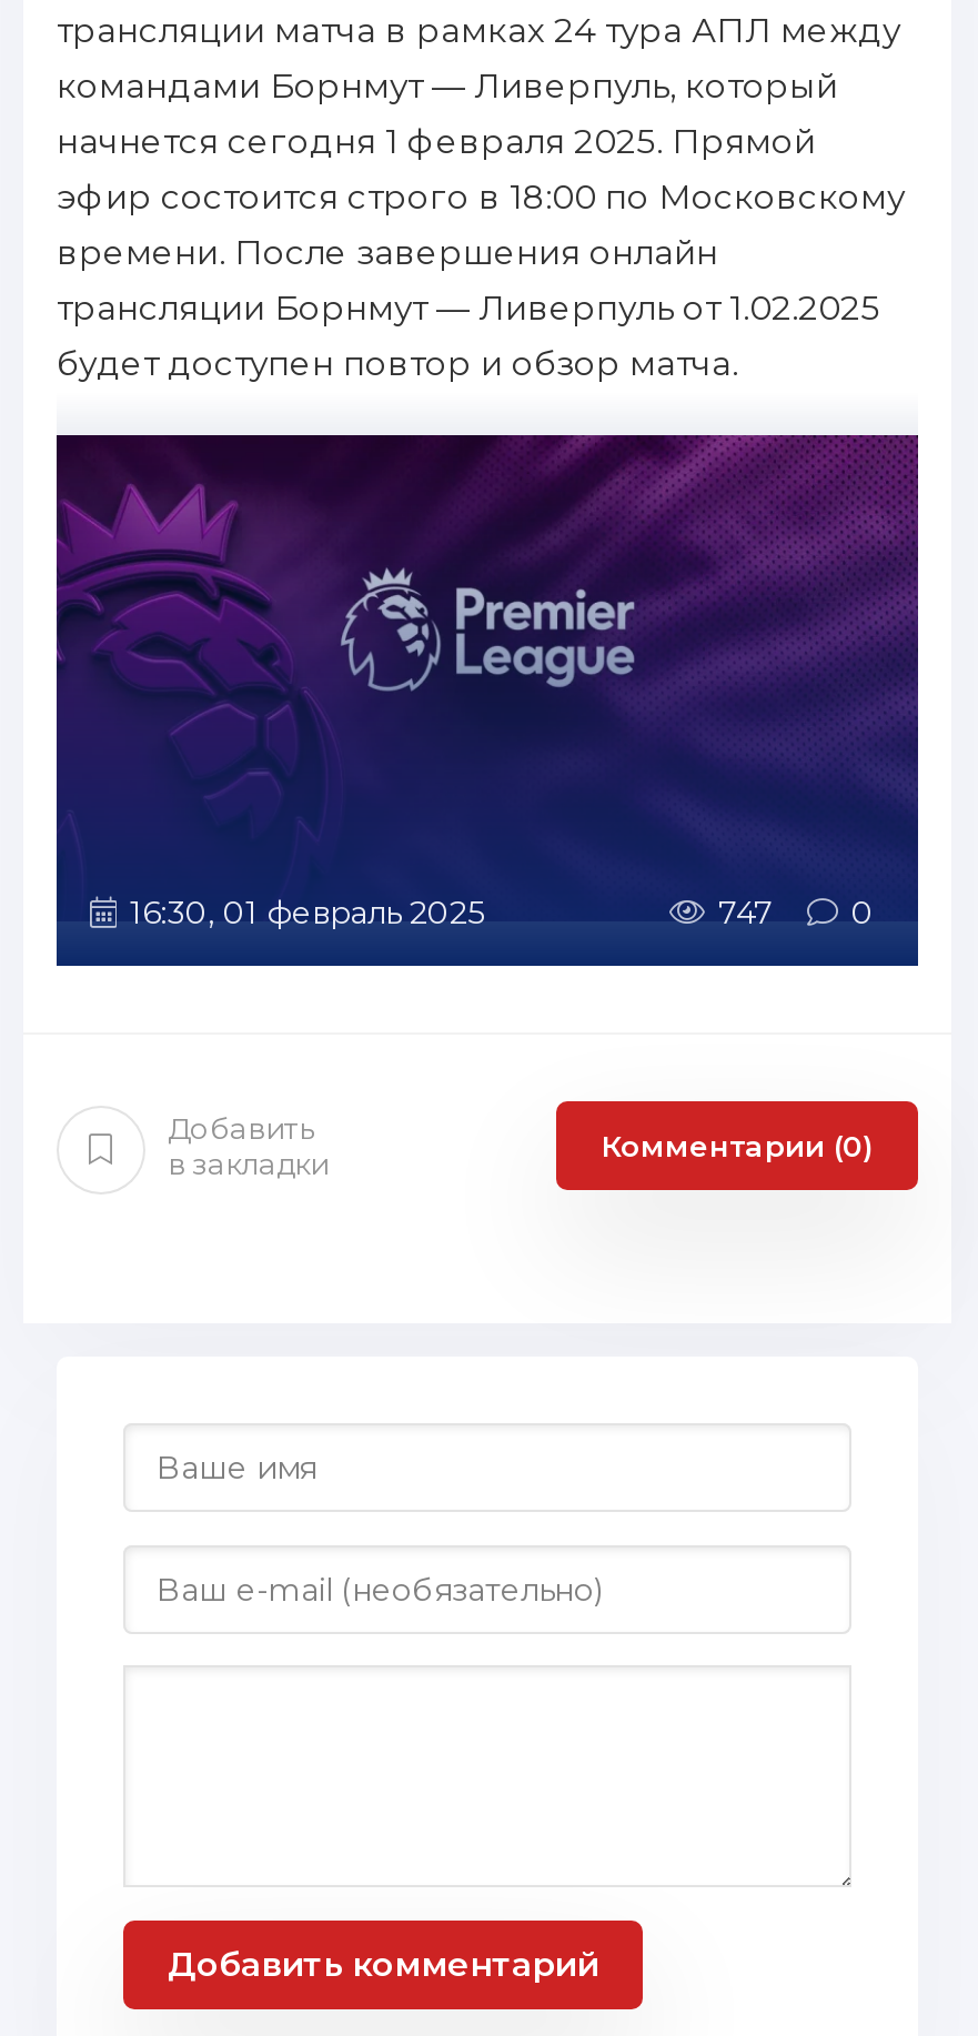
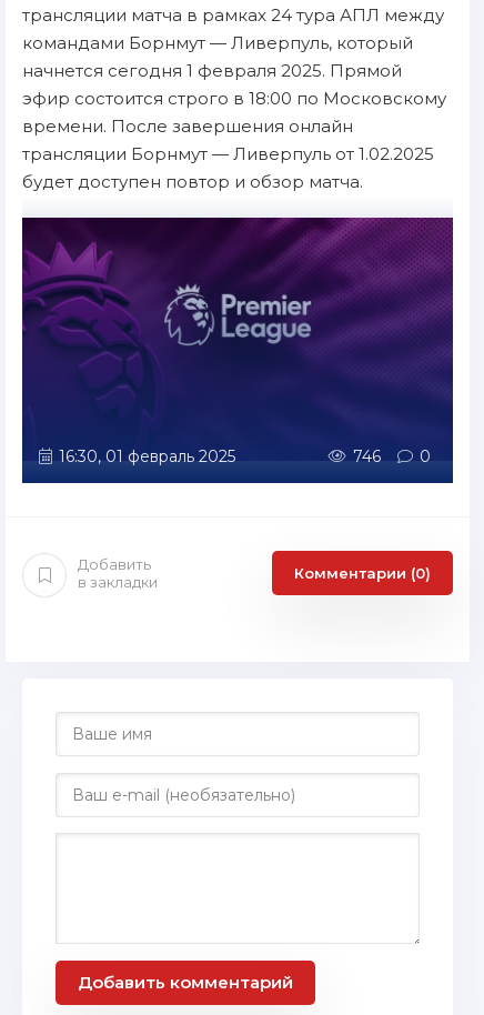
- 747 0
+ 746 0
